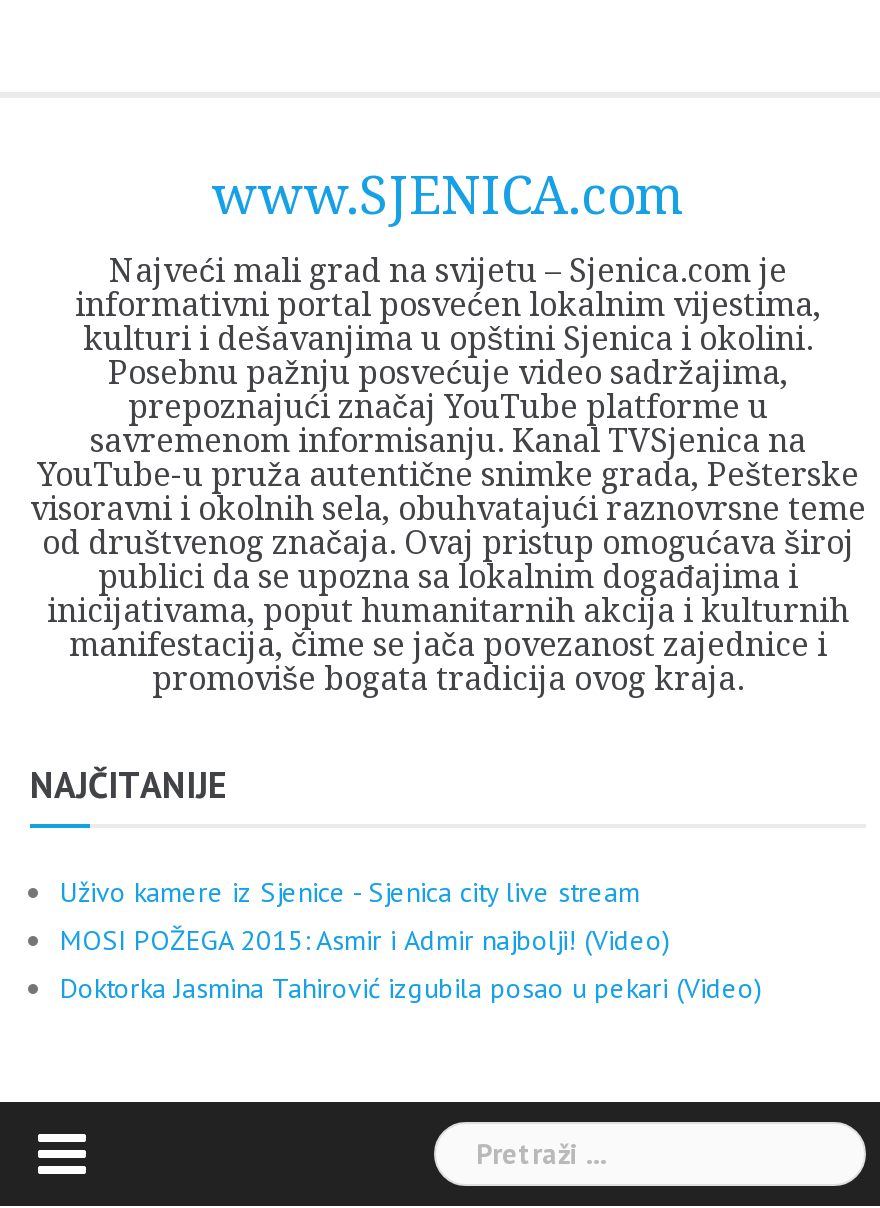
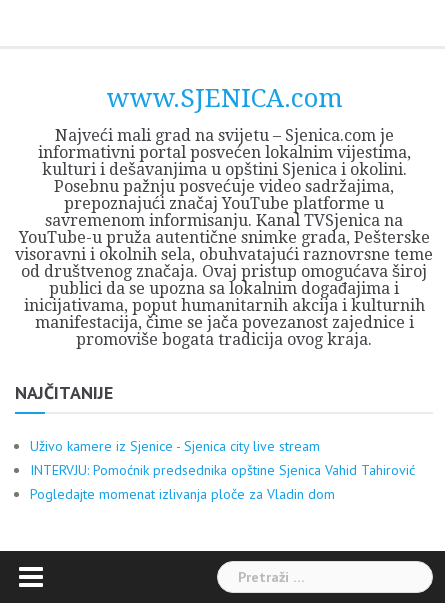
- MOSI POŽEGA 2015: Asmir i Admir najbolji! (Video)
- Doktorka Jasmina Tahirović izgubila posao u pekari (Video)
+ INTERVJU: Pomoćnik predsednika opštine Sjenica Vahid Tahirović
+ Pogledajte momenat izlivanja ploče za Vladin dom
